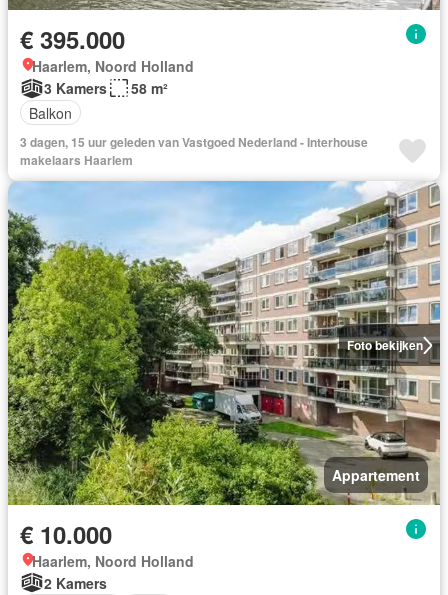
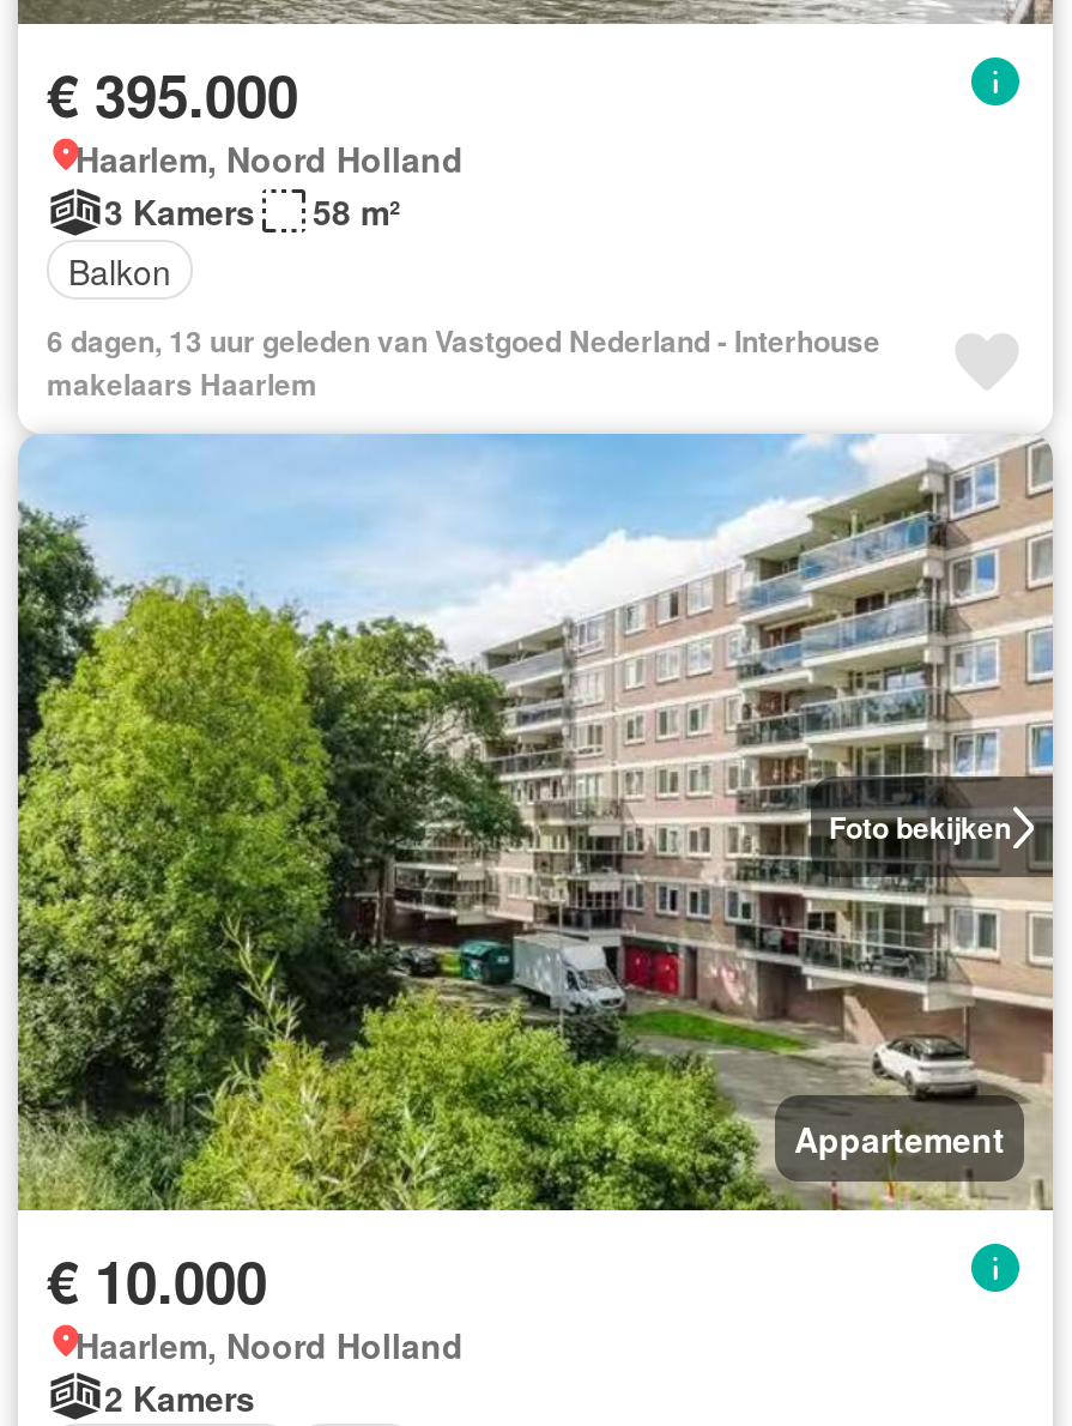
- 3 dagen, 15 uur geleden van Vastgoed Nederland - Interhouse
+ 6 dagen, 13 uur geleden van Vastgoed Nederland - Interhouse
